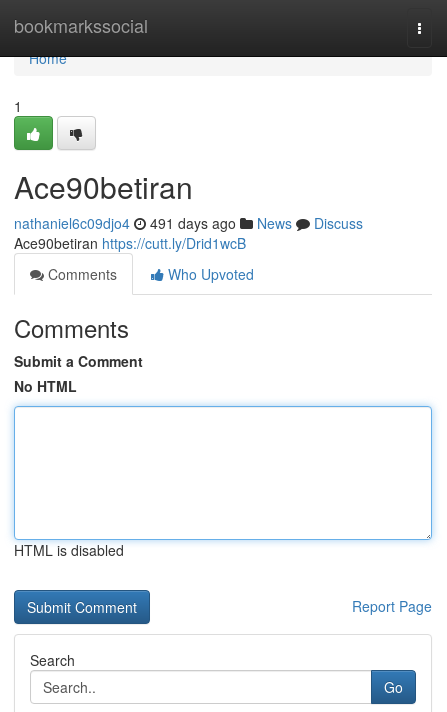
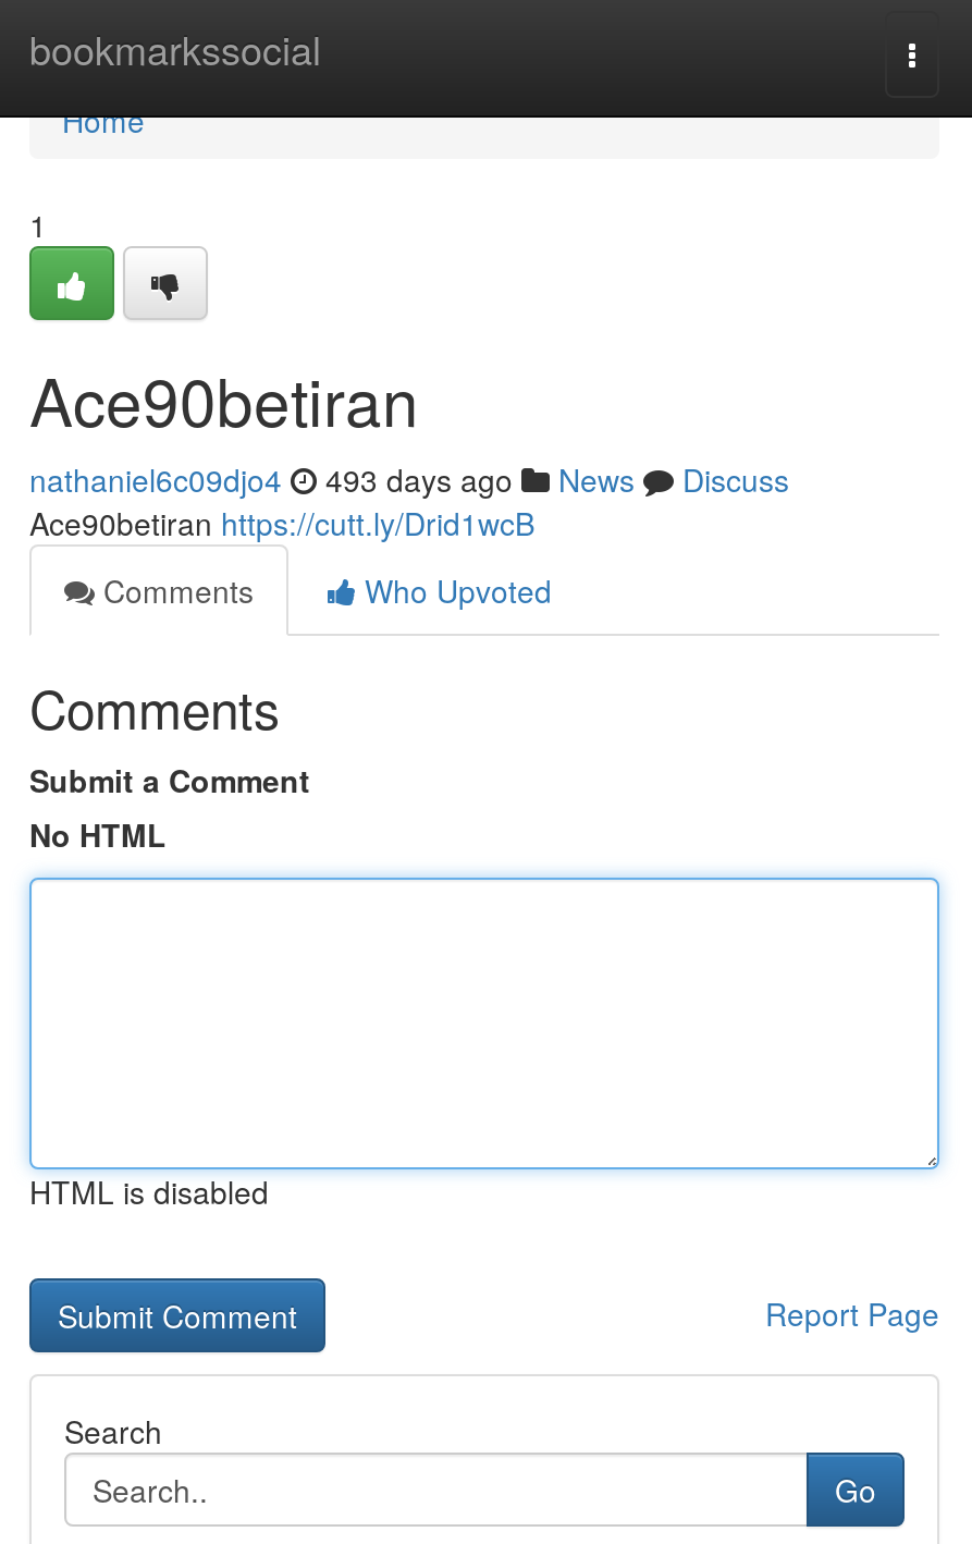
- nathaniel6c09djo4 491 days ago News Discuss
+ nathaniel6c09djo4 493 days ago News Discuss
